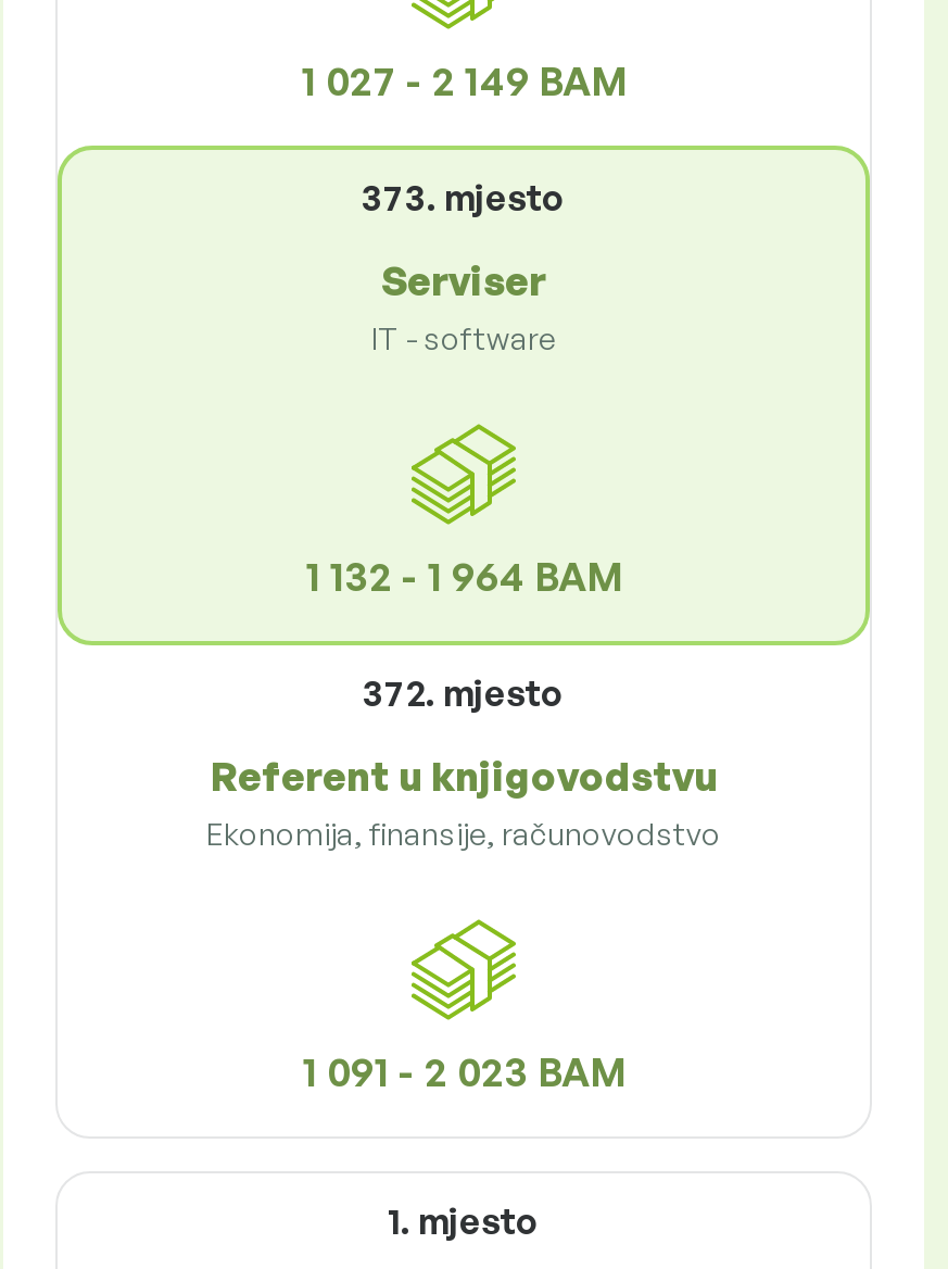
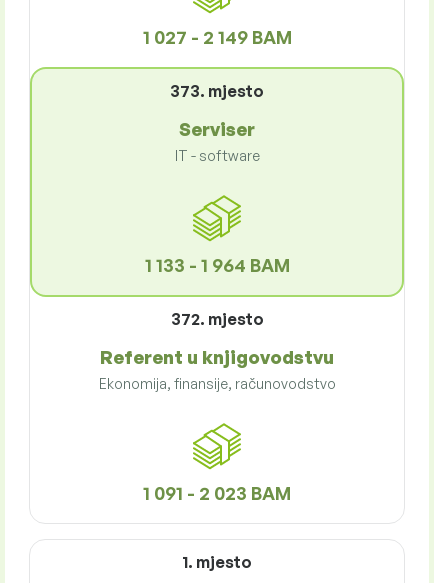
- 1 132 - 1 964 BAM
+ 1 133 - 1 964 BAM
